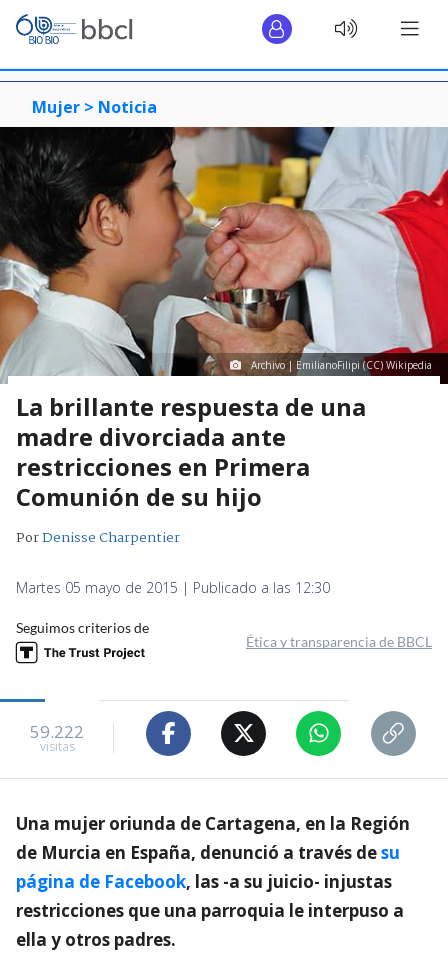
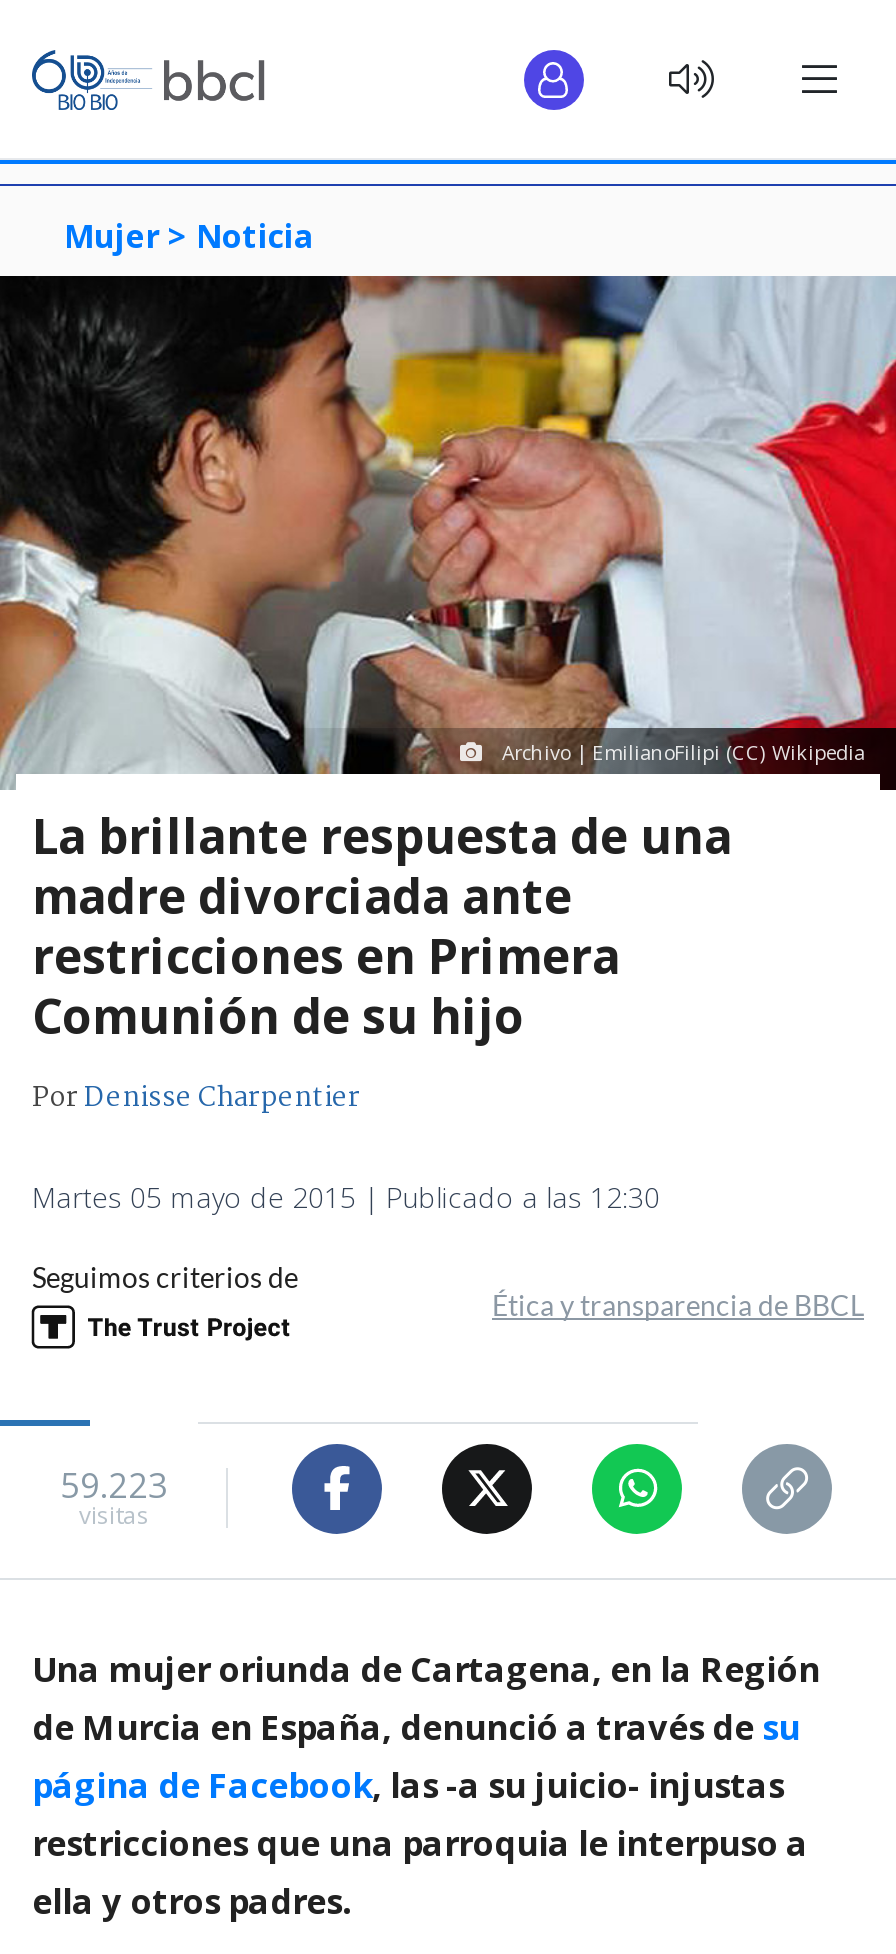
- 59.222
+ 59.223
